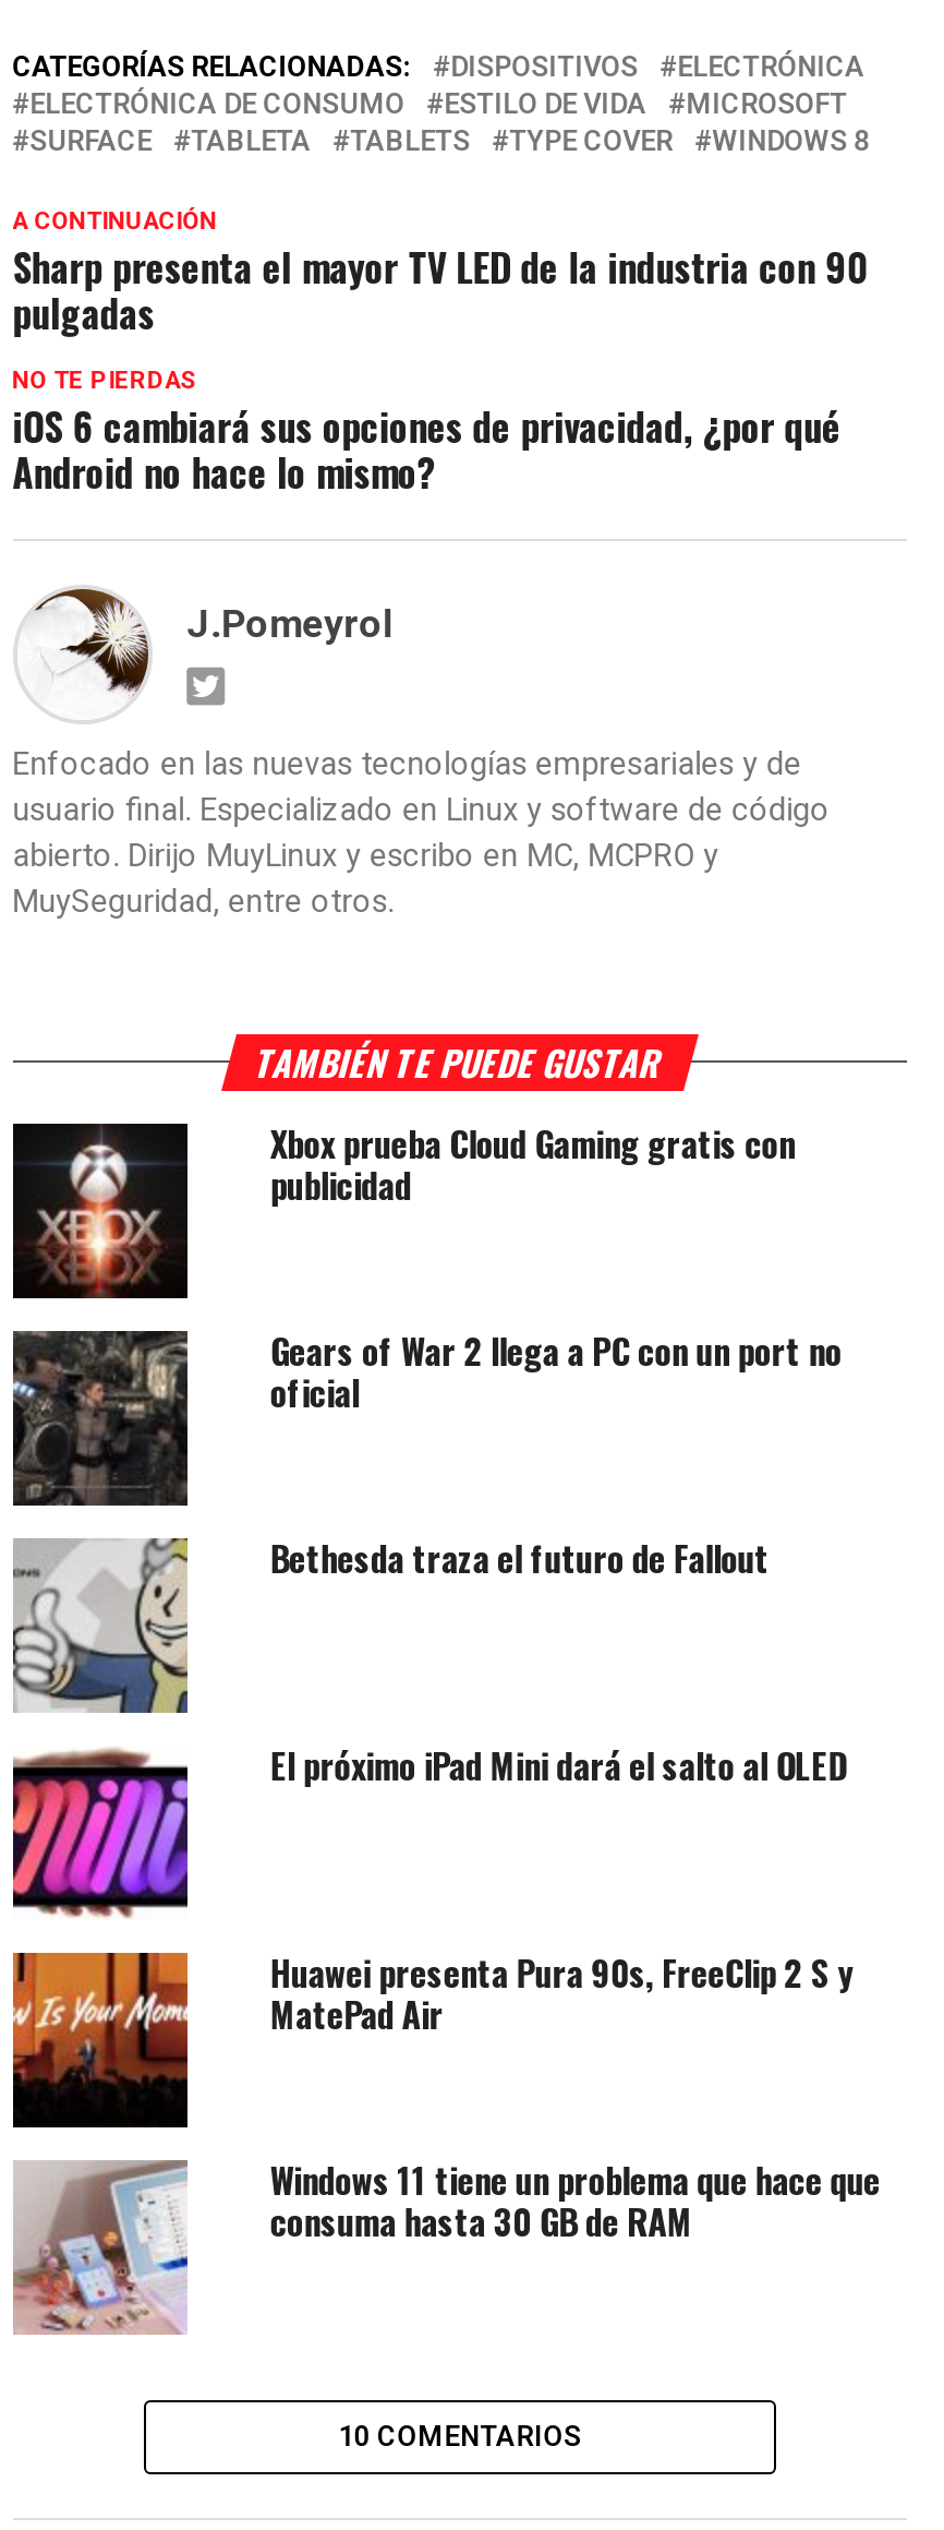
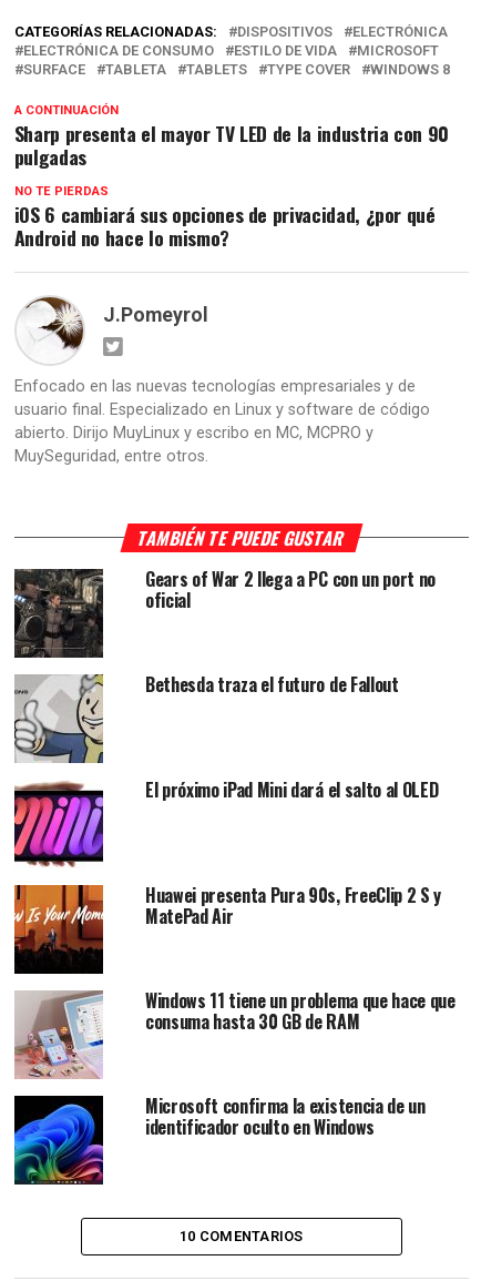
- [image]
- Xbox prueba Cloud Gaming gratis con
- publicidad

moved up: [image] | Gears of War 2 llega a PC con un port no | oficial | ... | Windows 11 tiene un problema que hace que | consuma hasta 30 GB de RAM

+ [image]
+ Microsoft confirma la existencia de un
+ identificador oculto en Windows
